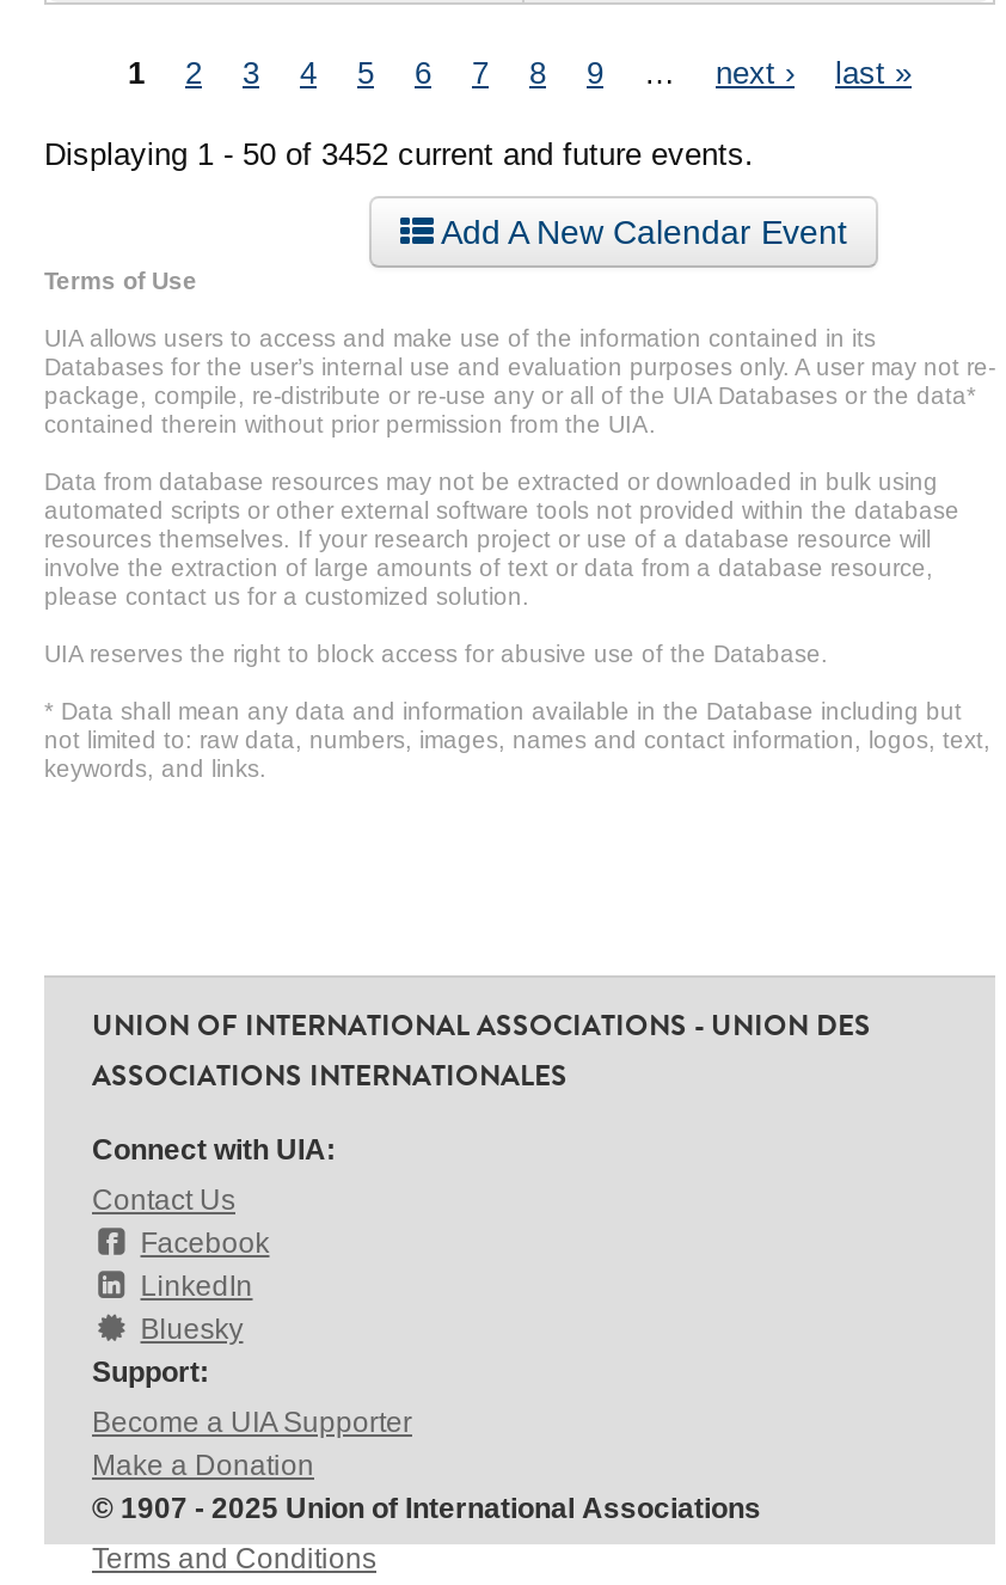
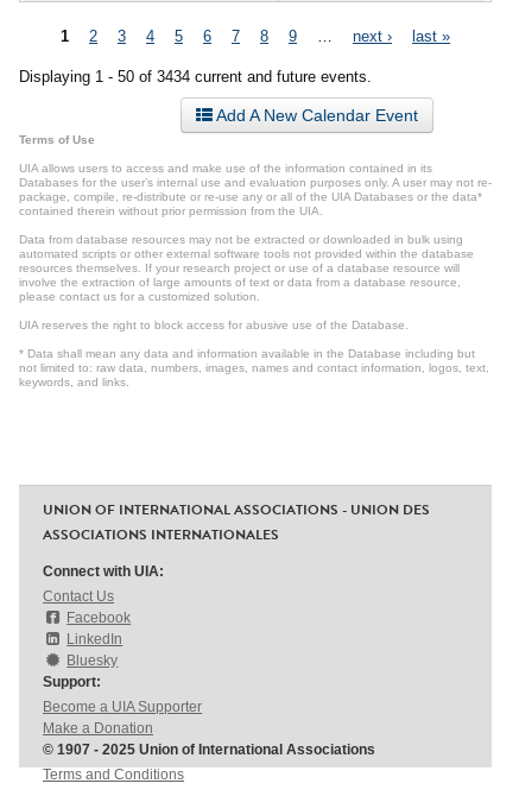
- Displaying 1 - 50 of 3452 current and future events.
+ Displaying 1 - 50 of 3434 current and future events.
